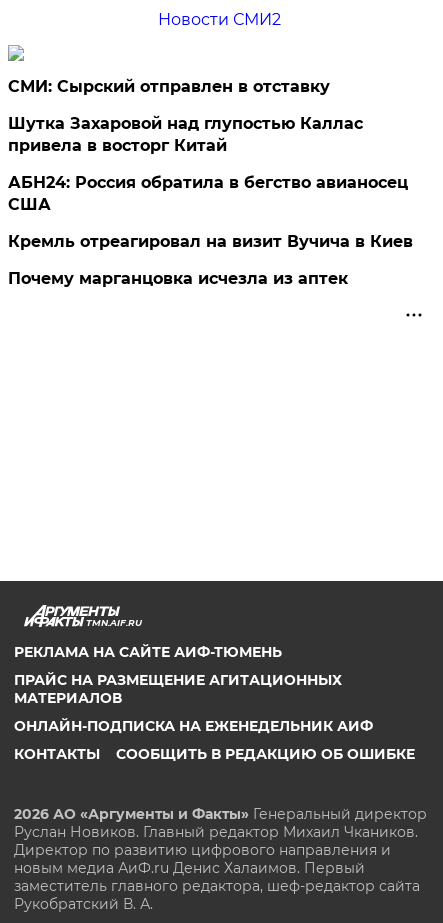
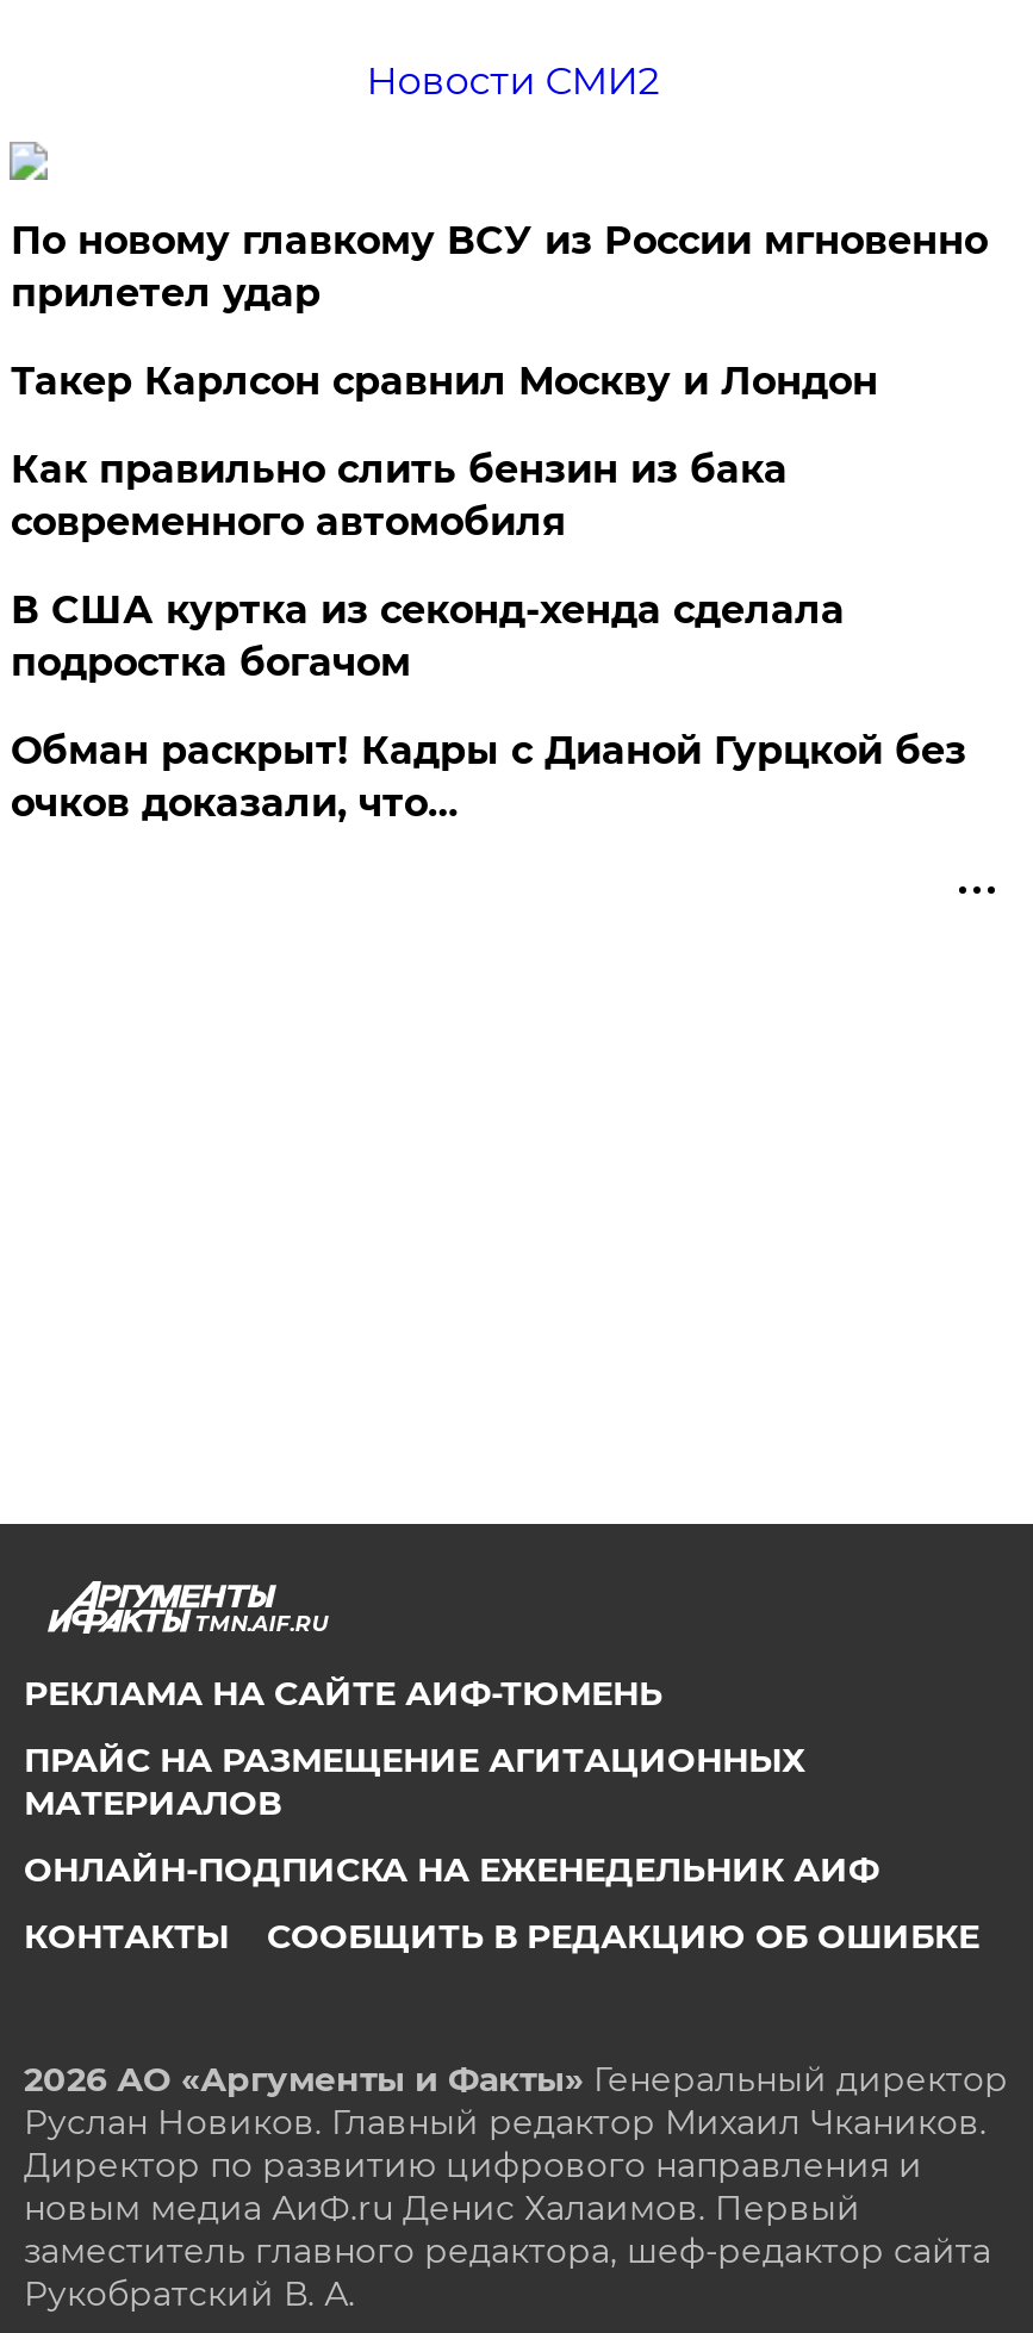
- СМИ: Сырский отправлен в отставку
+ По новому главкому ВСУ из России мгновенно
+ прилетел удар

- Шутка Захаровой над глупостью Каллас
- привела в восторг Китай
+ Такер Карлсон сравнил Москву и Лондон

- АБН24: Россия обратила в бегство авианосец
- США
+ Как правильно слить бензин из бака
+ современного автомобиля

- Кремль отреагировал на визит Вучича в Киев
+ В США куртка из секонд-хенда сделала
+ подростка богачом

- Почему марганцовка исчезла из аптек
+ Обман раскрыт! Кадры с Дианой Гурцкой без
+ очков доказали, что…
